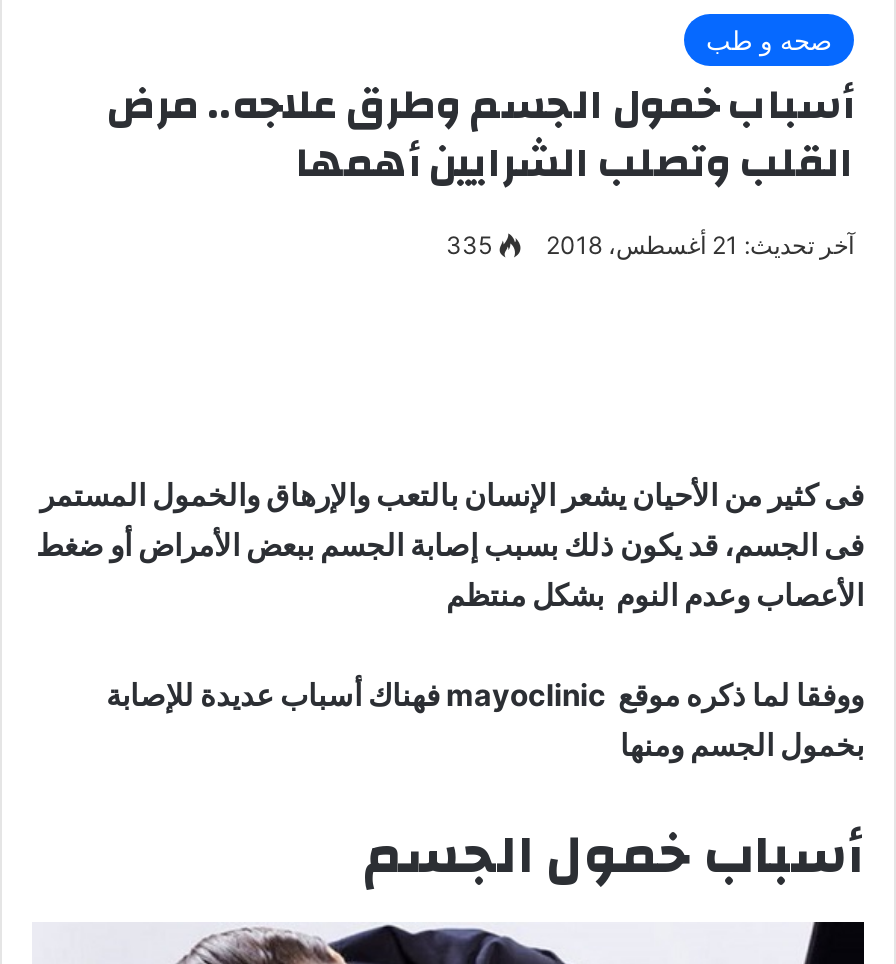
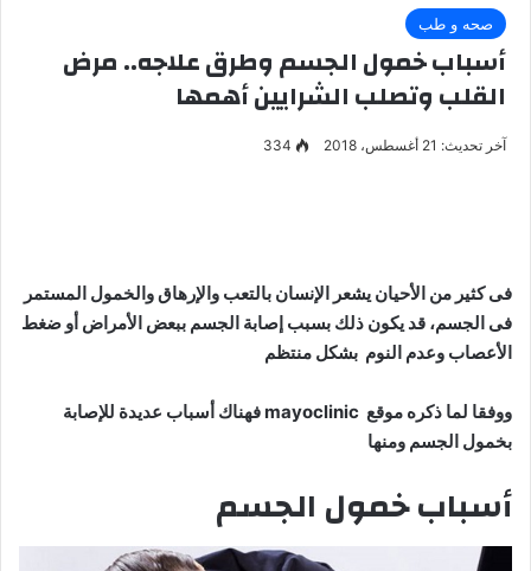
- 335
+ 334
